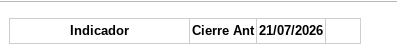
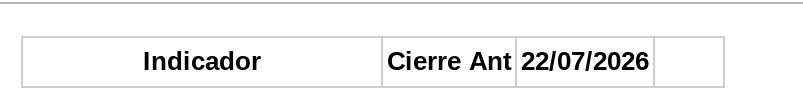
- Cierre Ant 21/07/2026
+ Cierre Ant 22/07/2026
